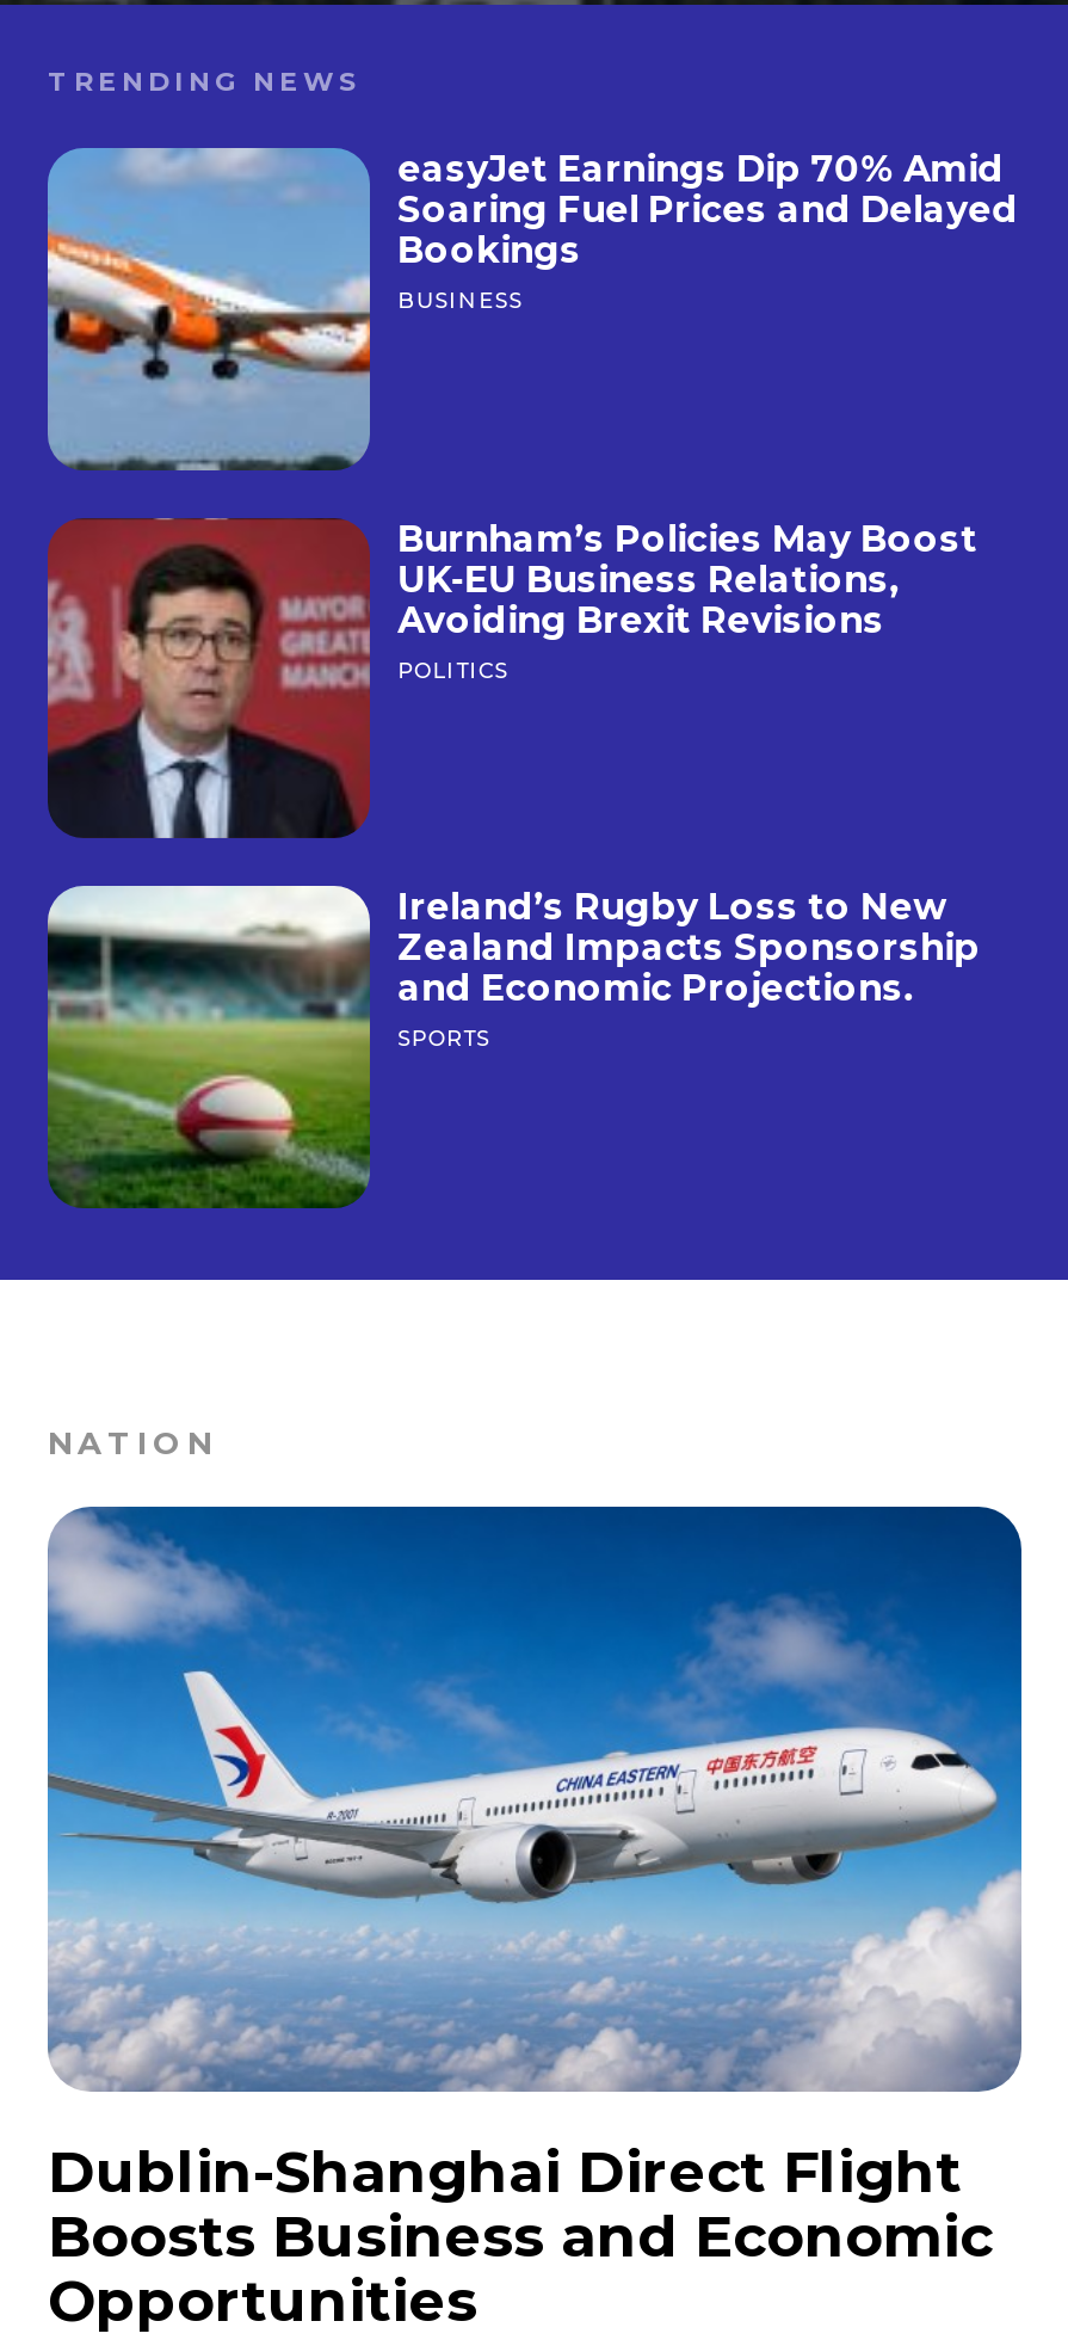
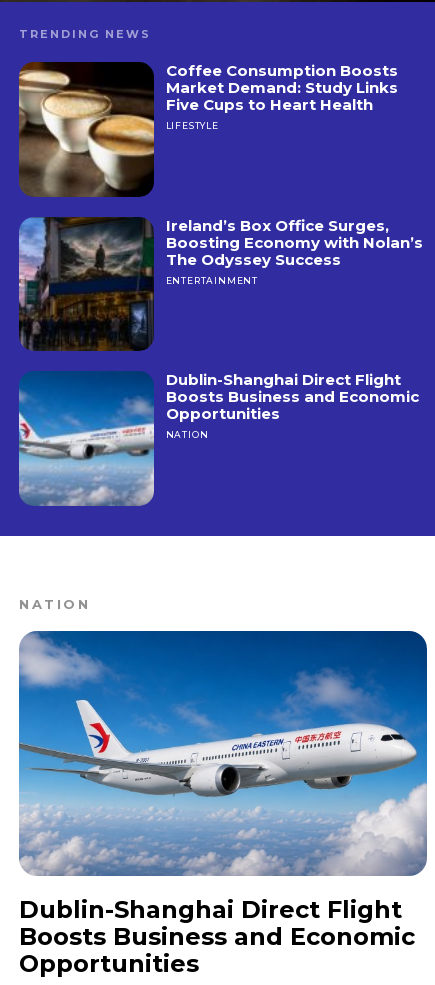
- [image]
- easyJet Earnings Dip 70% Amid
- Soaring Fuel Prices and Delayed
- Bookings
- BUSINESS
+ [image]
+ Coffee Consumption Boosts
+ Market Demand: Study Links
+ Five Cups to Heart Health
+ LIFESTYLE

- [image]
- Burnham’s Policies May Boost
- UK-EU Business Relations,
- Avoiding Brexit Revisions
- POLITICS
+ [image]
+ Ireland’s Box Office Surges,
+ Boosting Economy with Nolan’s
+ The Odyssey Success
+ ENTERTAINMENT

- [image]
- Ireland’s Rugby Loss to New
- Zealand Impacts Sponsorship
- and Economic Projections.
- SPORTS
+ [image]
+ Dublin-Shanghai Direct Flight
+ Boosts Business and Economic
+ Opportunities
+ NATION
